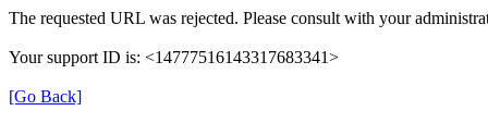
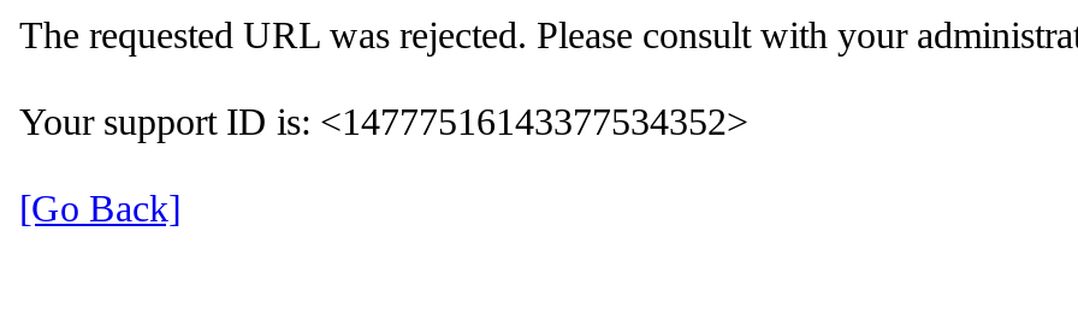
- Your support ID is: <14777516143317683341>
+ Your support ID is: <14777516143377534352>
